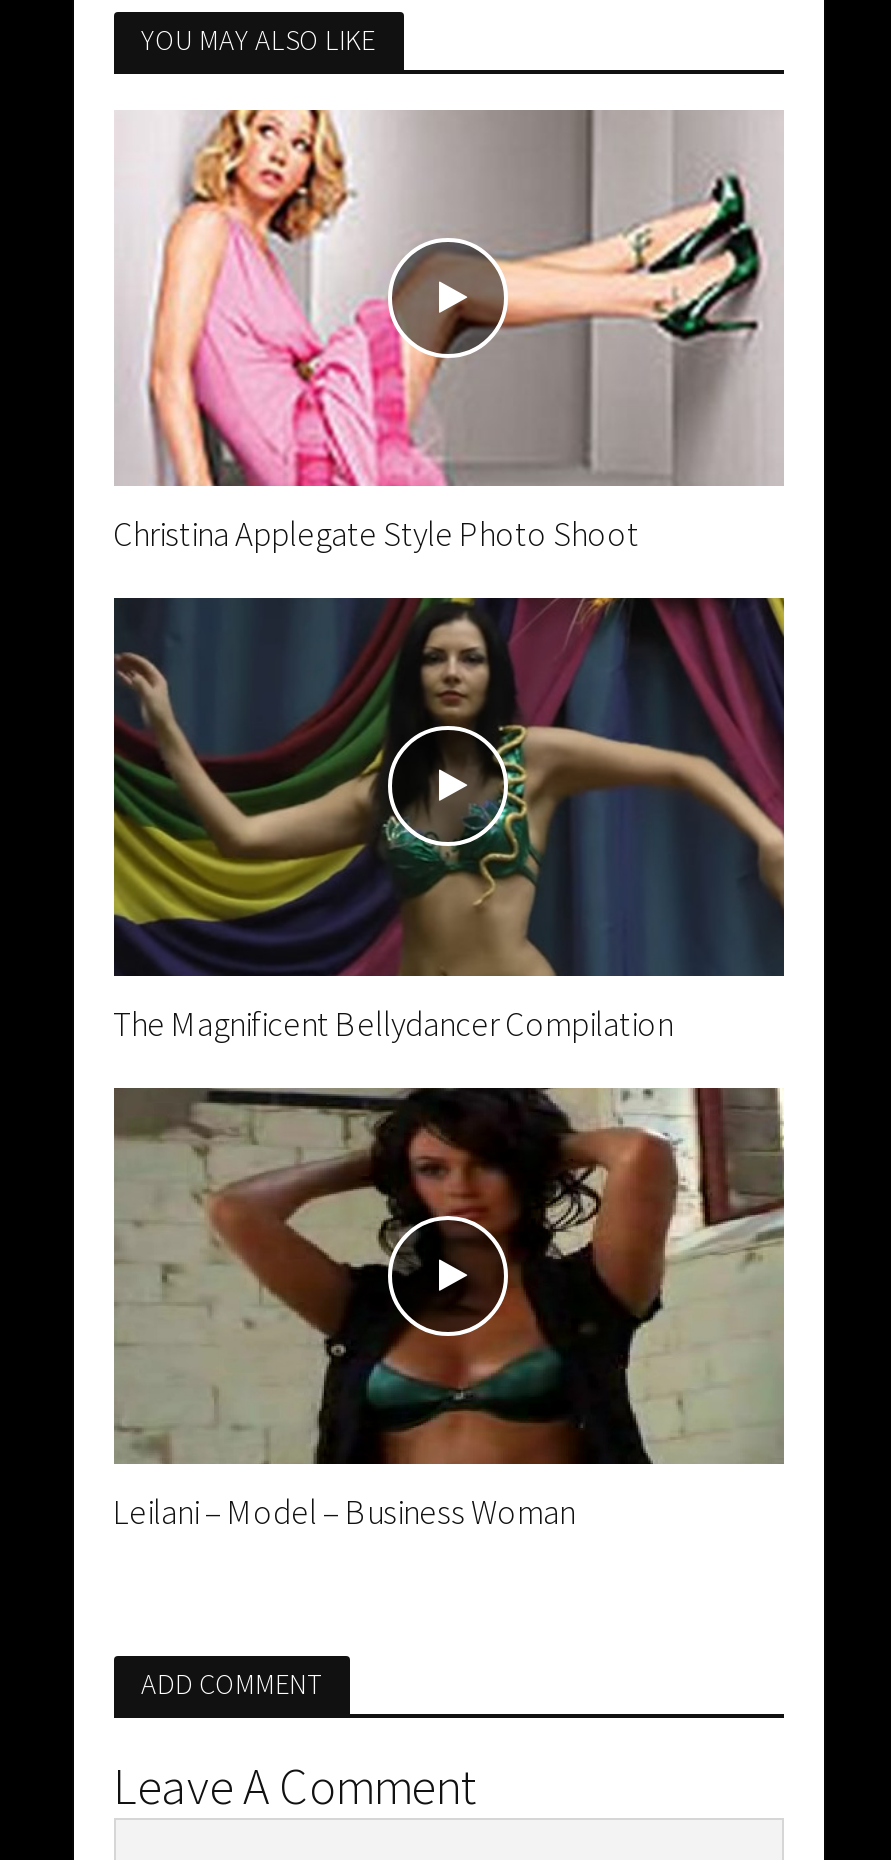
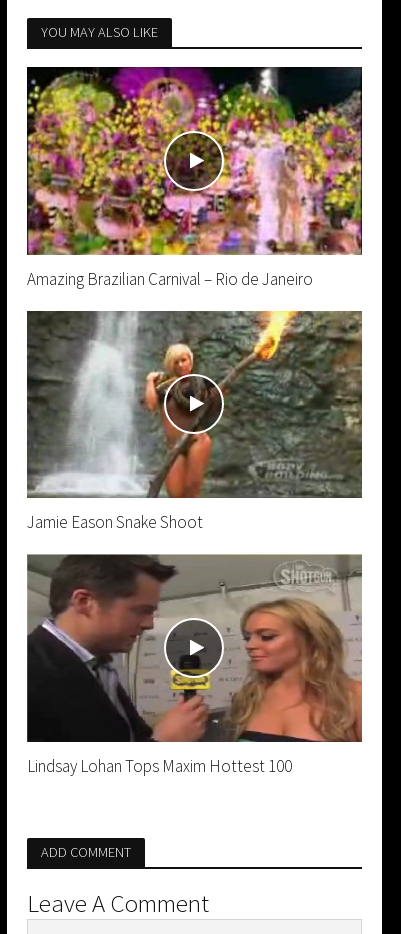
- [image]
- Christina Applegate Style Photo Shoot
+ [image]
+ Amazing Brazilian Carnival – Rio de Janeiro

- [image]
- The Magnificent Bellydancer Compilation
+ [image]
+ Jamie Eason Snake Shoot

- [image]
- Leilani – Model – Business Woman
+ [image]
+ Lindsay Lohan Tops Maxim Hottest 100
